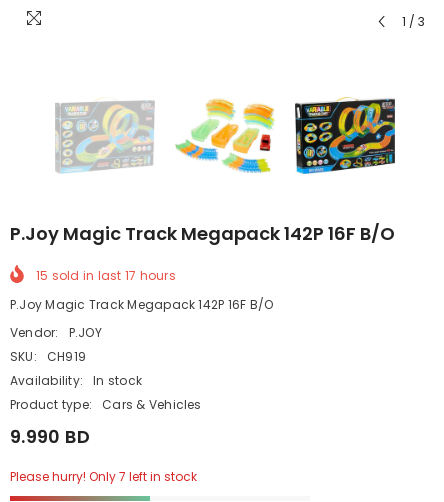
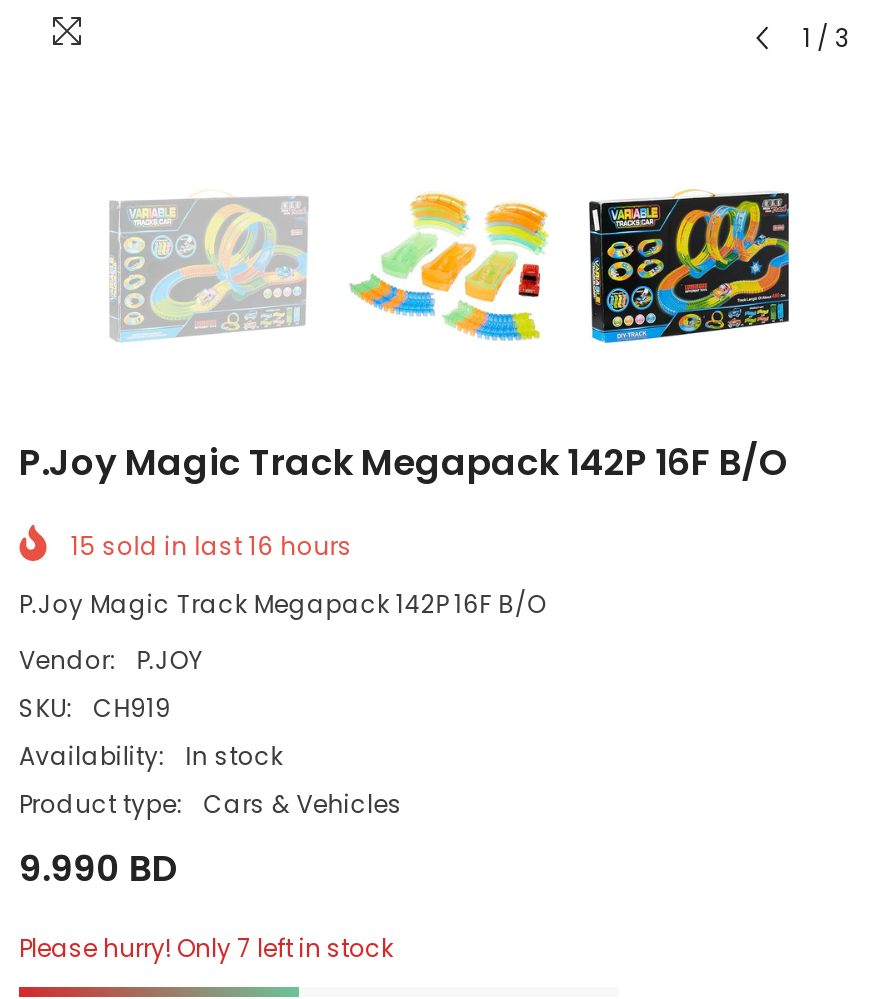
- 15 sold in last 17 hours
+ 15 sold in last 16 hours
